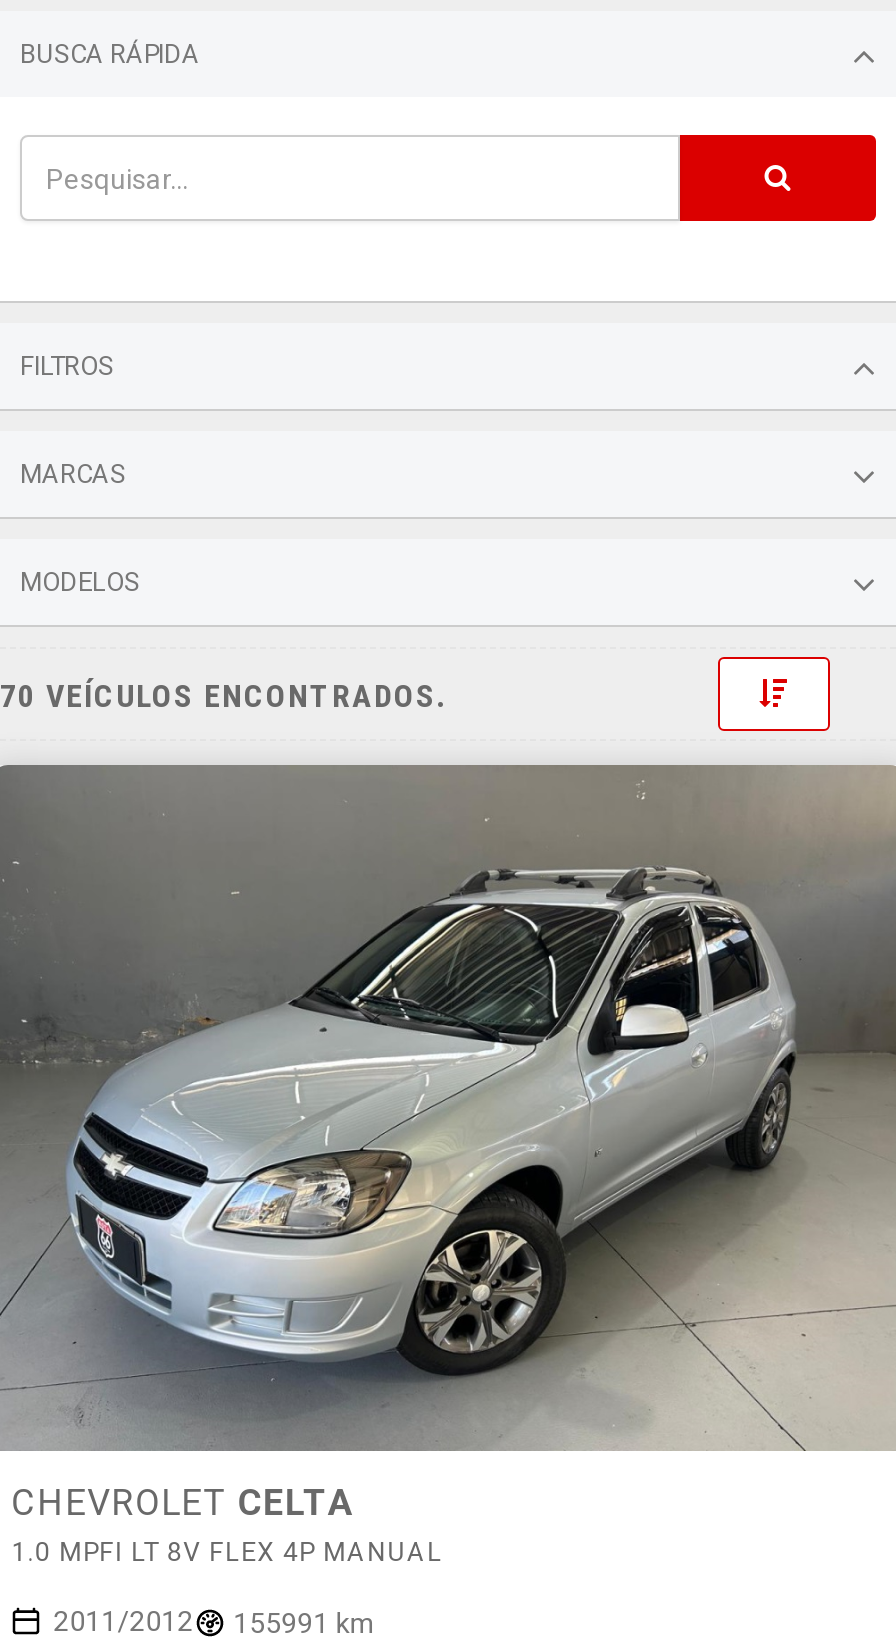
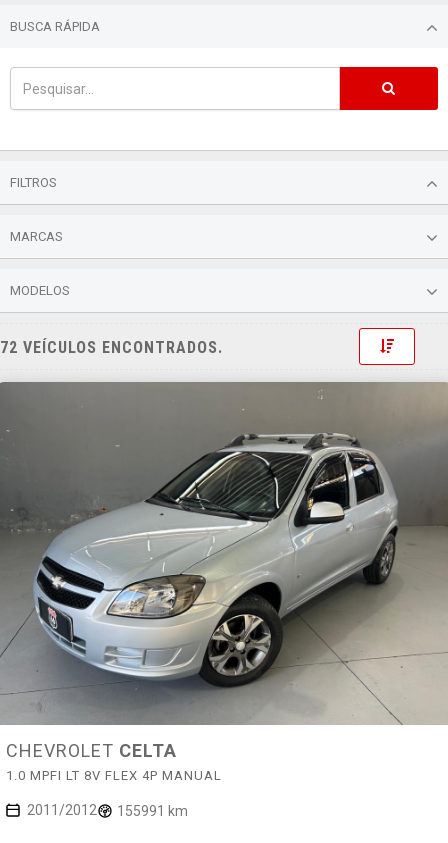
- 70 VEÍCULOS ENCONTRADOS.
+ 72 VEÍCULOS ENCONTRADOS.
